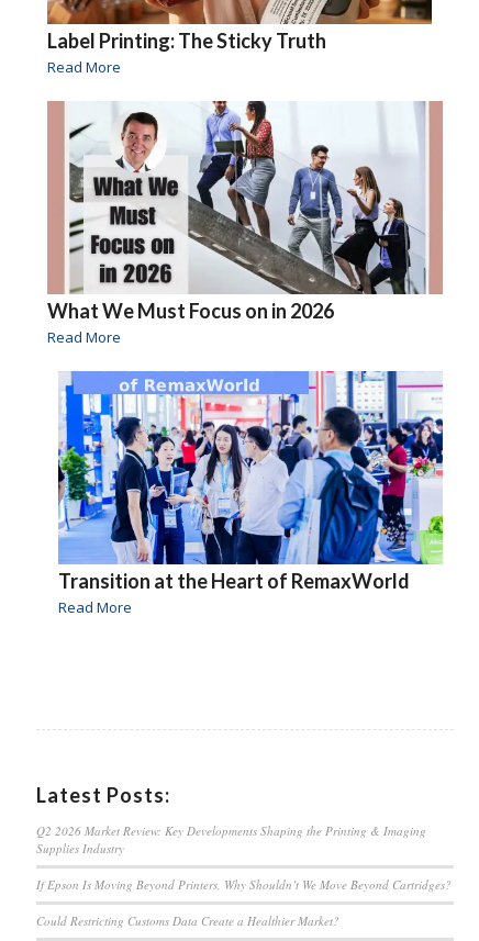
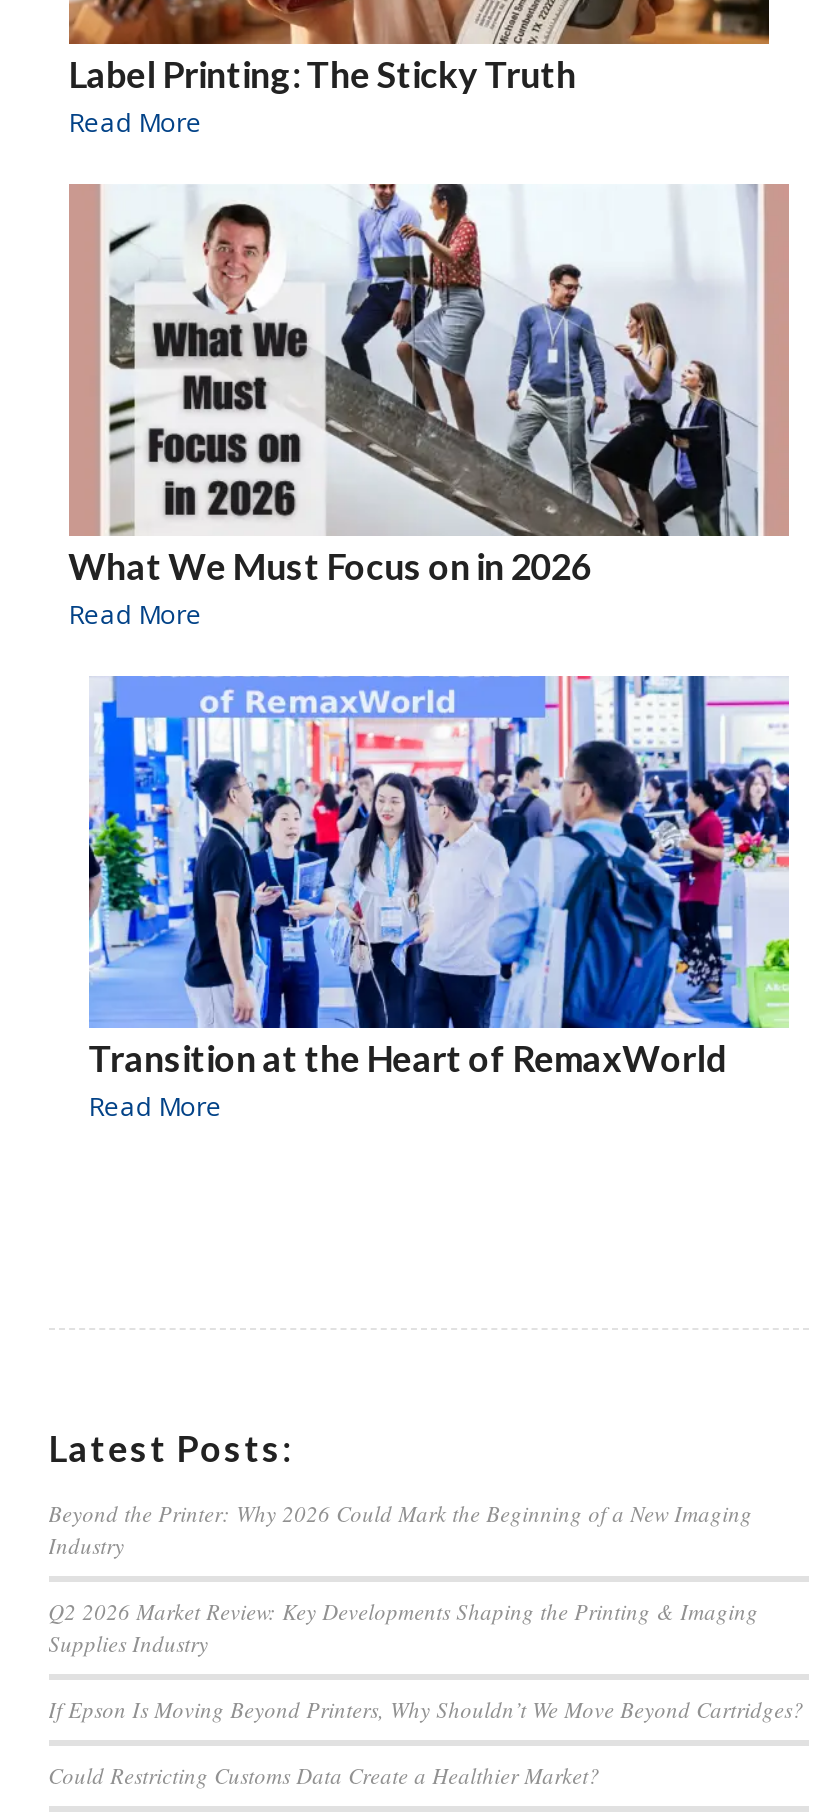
+ Beyond the Printer: Why 2026 Could Mark the Beginning of a New Imaging
+ Industry
